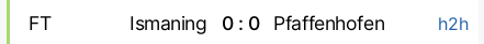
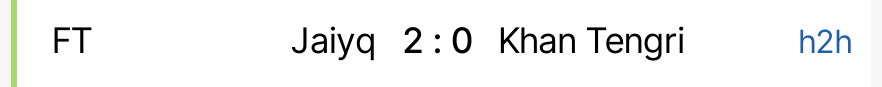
- Ismaning
- 0 : 0
- Pfaffenhofen
+ Jaiyq
+ 2 : 0
+ Khan Tengri
